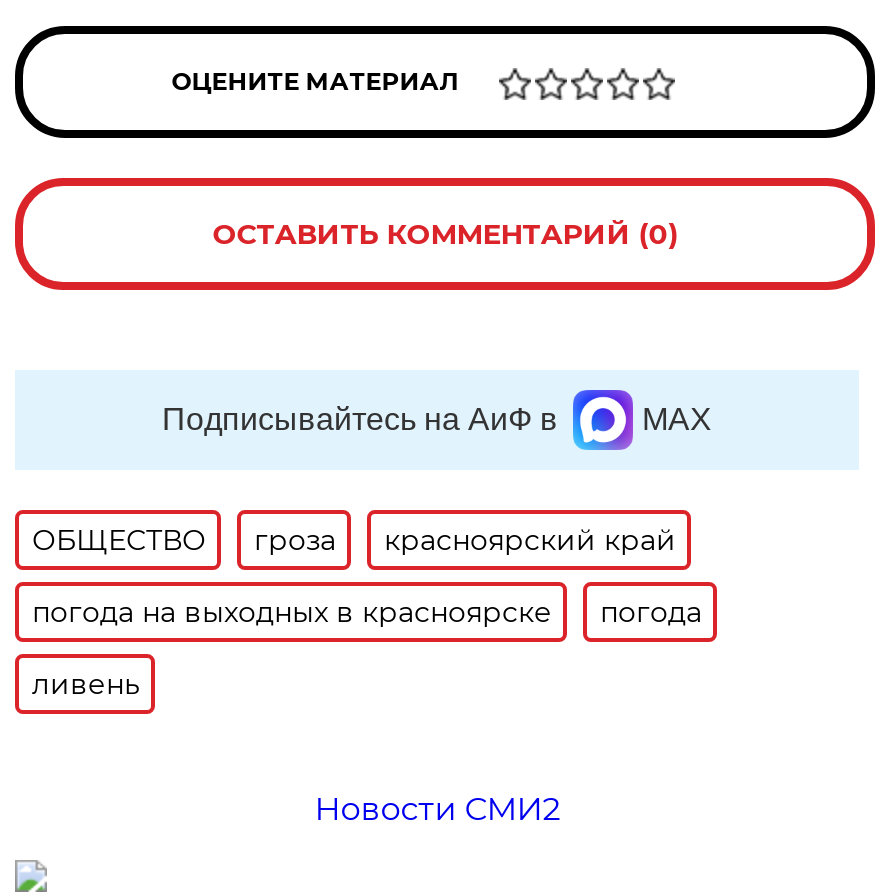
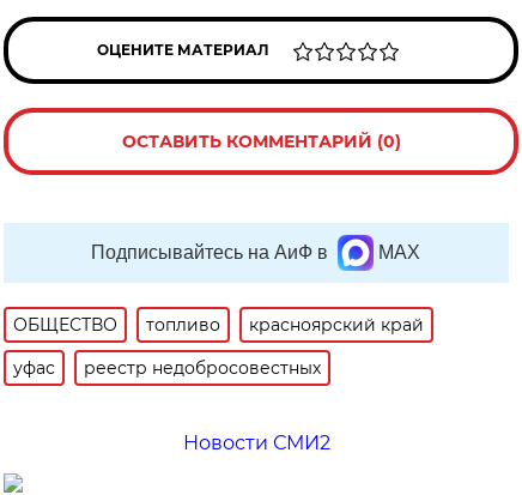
- гроза
+ топливо

- погода на выходных в красноярске
- погода
- ливень
+ уфас
+ реестр недобросовестных
